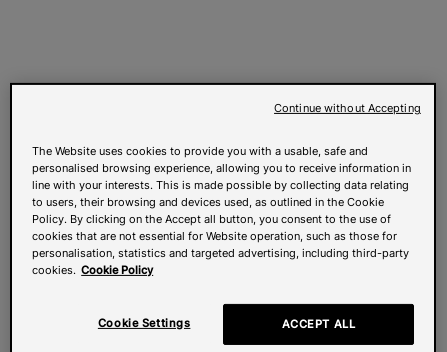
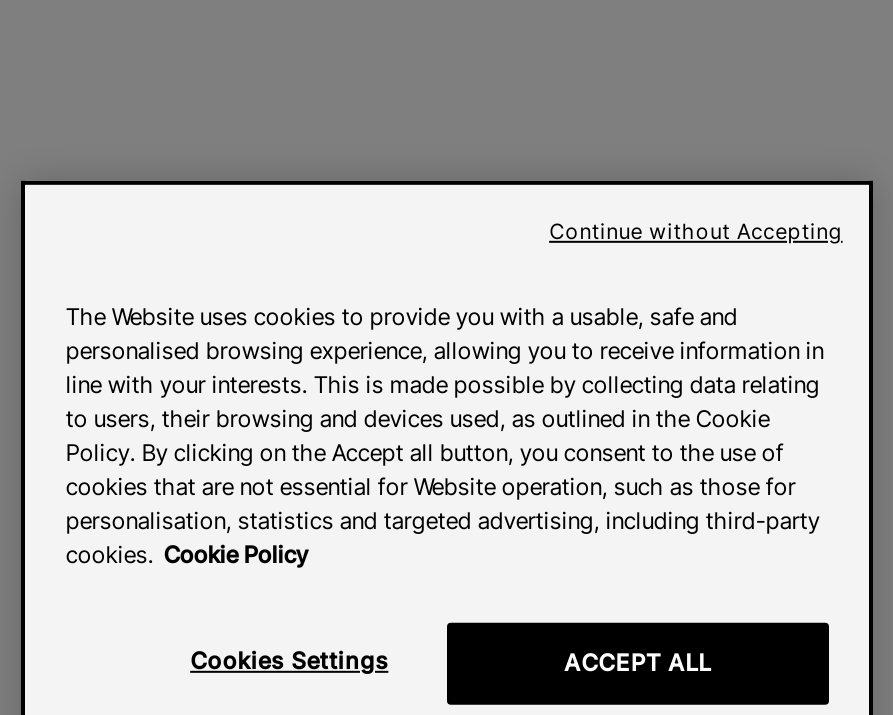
- Cookie Settings
+ Cookies Settings
